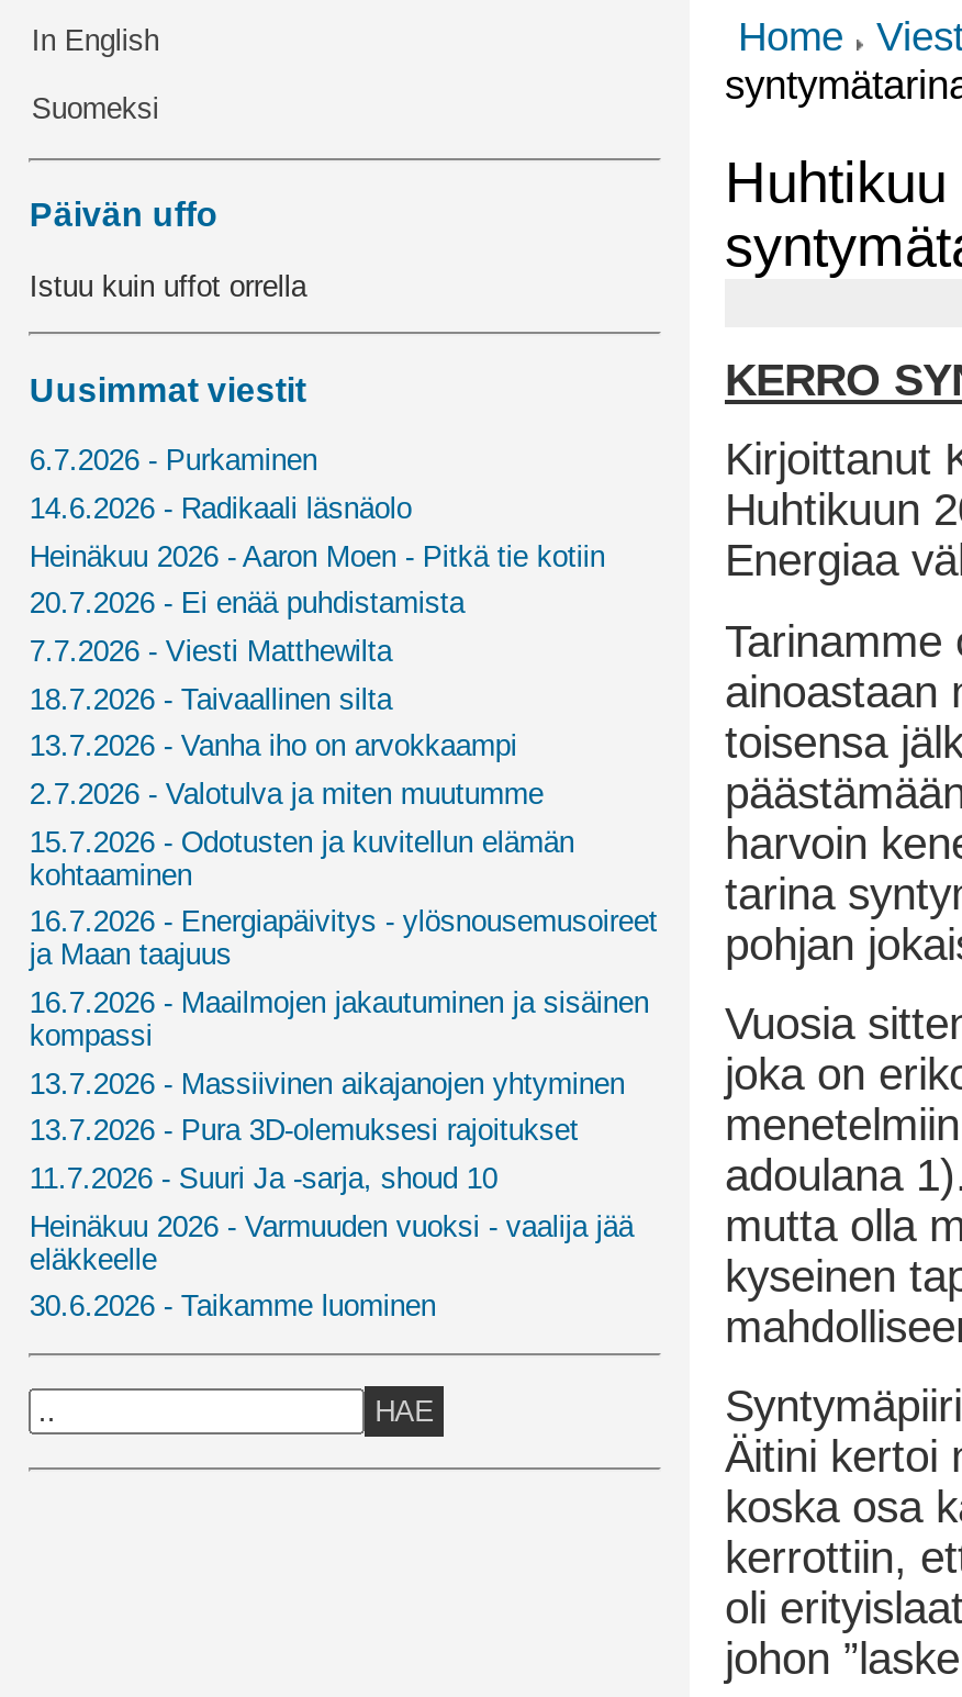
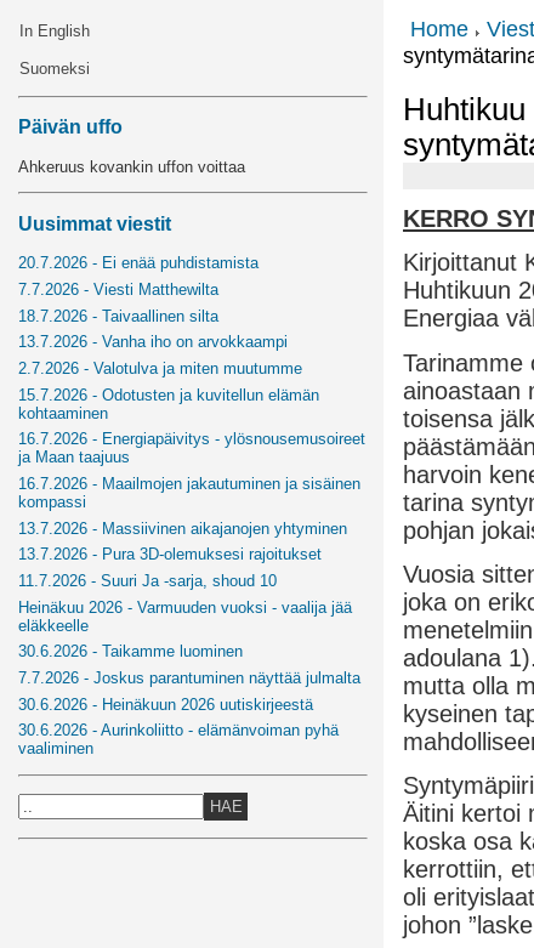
- Istuu kuin uffot orrella
+ Ahkeruus kovankin uffon voittaa

- 6.7.2026 - Purkaminen
- 14.6.2026 - Radikaali läsnäolo
- Heinäkuu 2026 - Aaron Moen - Pitkä tie kotiin

moved up: 20.7.2026 - Ei enää puhdistamista | 7.7.2026 - Viesti Matthewilta | 18.7.2026 - Taivaallinen silta | ... | eläkkeelle | 30.6.2026 - Taikamme luominen

+ 7.7.2026 - Joskus parantuminen näyttää julmalta
+ 30.6.2026 - Heinäkuun 2026 uutiskirjeestä
+ 30.6.2026 - Aurinkoliitto - elämänvoiman pyhä
+ vaaliminen
